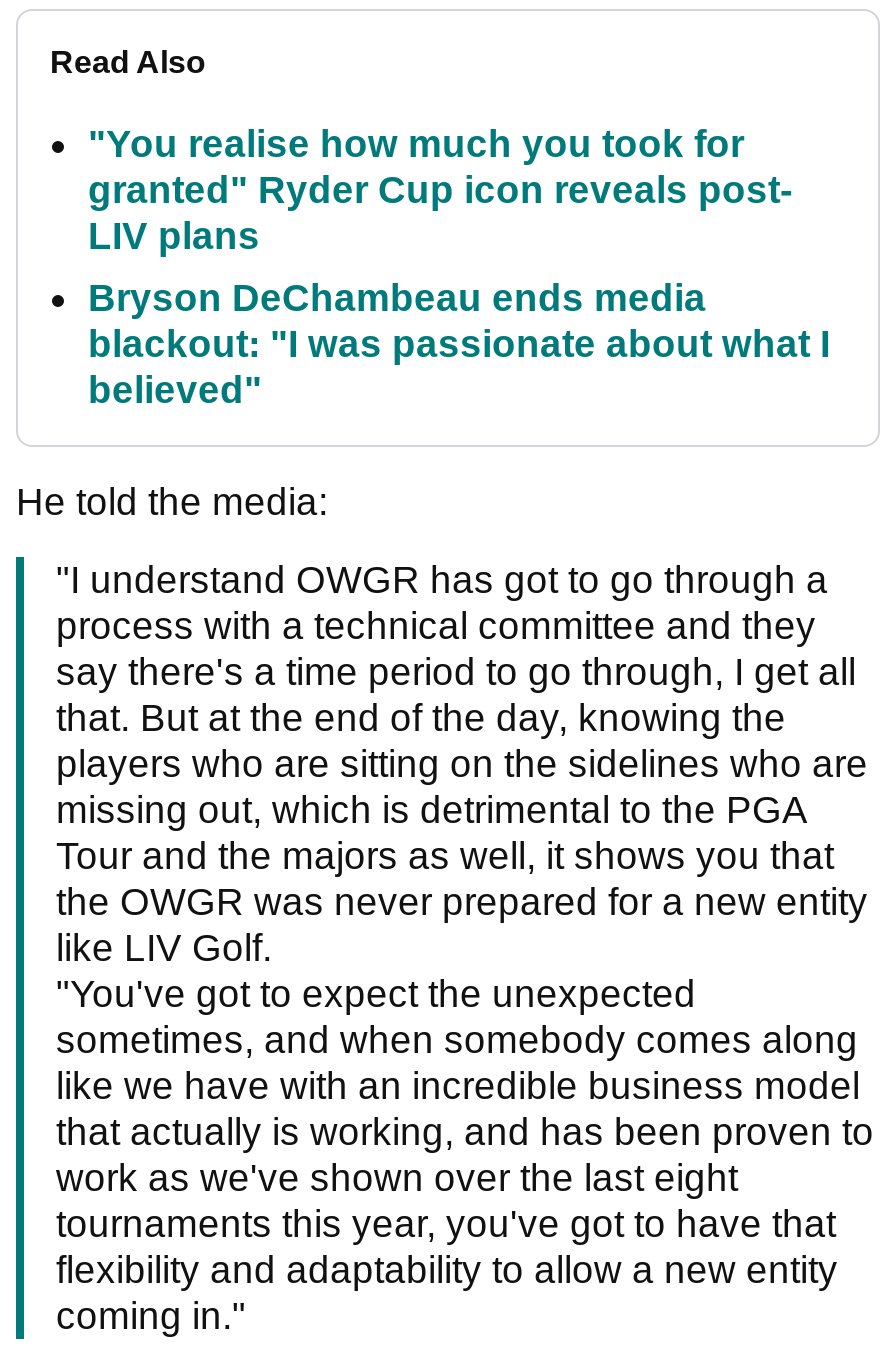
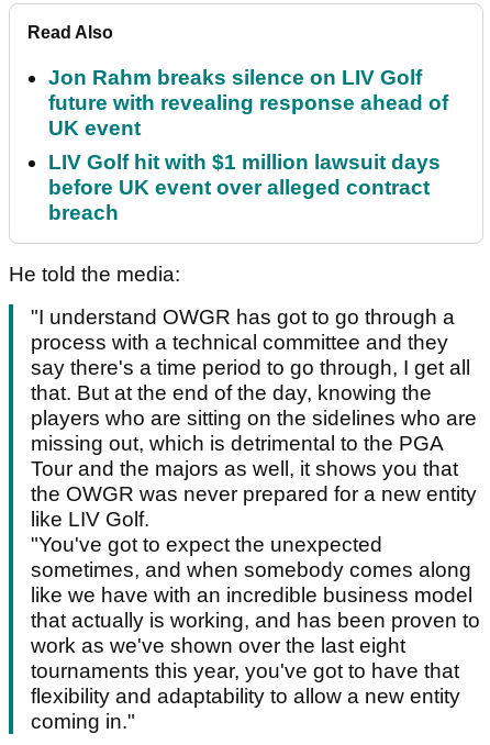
- "You realise how much you took for
- granted" Ryder Cup icon reveals post-
- LIV plans
+ Jon Rahm breaks silence on LIV Golf
+ future with revealing response ahead of
+ UK event

- Bryson DeChambeau ends media
- blackout: "I was passionate about what I
- believed"
+ LIV Golf hit with $1 million lawsuit days
+ before UK event over alleged contract
+ breach
